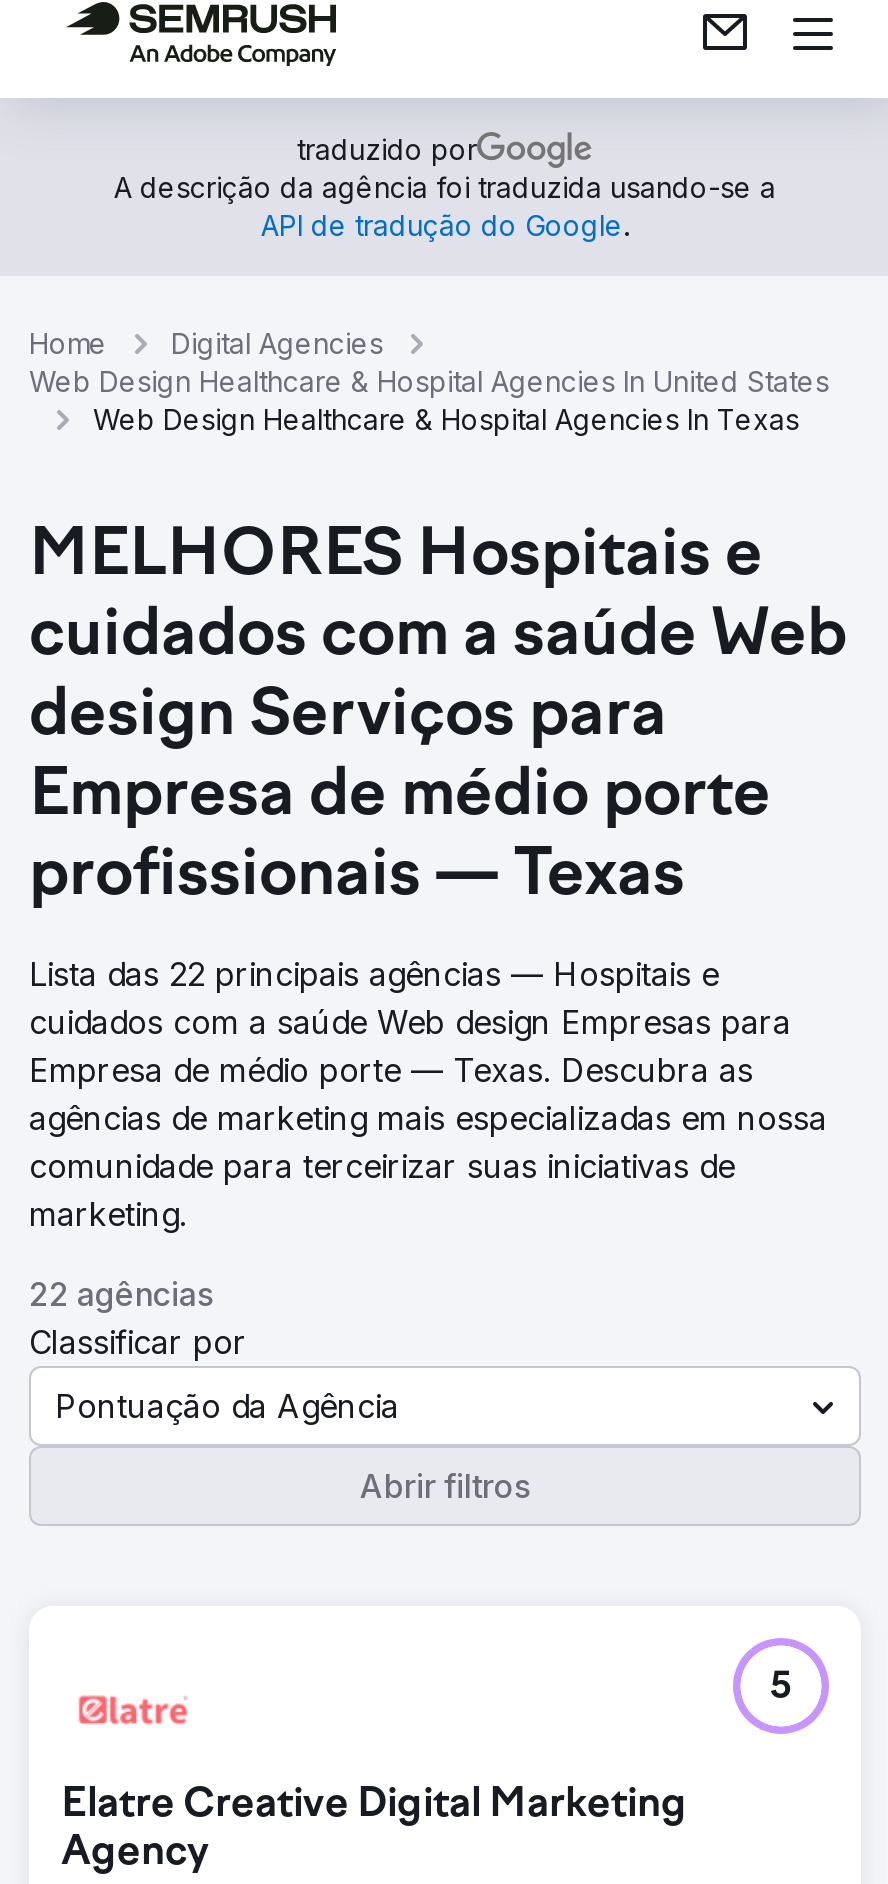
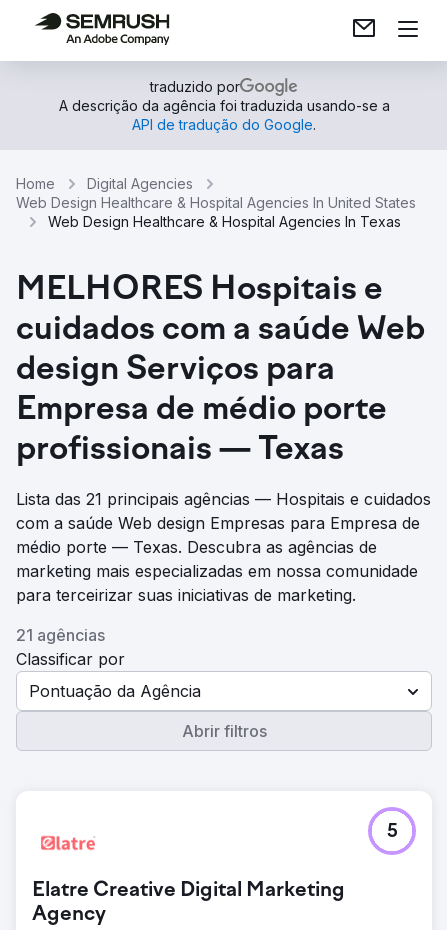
- Lista das 22 principais agências — Hospitais e
- cuidados com a saúde Web design Empresas para
- Empresa de médio porte — Texas. Descubra as
- agências de marketing mais especializadas em nossa
- comunidade para terceirizar suas iniciativas de
- marketing.
+ Lista das 21 principais agências — Hospitais e cuidados
+ com a saúde Web design Empresas para Empresa de
+ médio porte — Texas. Descubra as agências de
+ marketing mais especializadas em nossa comunidade
+ para terceirizar suas iniciativas de marketing.

- 22 agências
+ 21 agências
